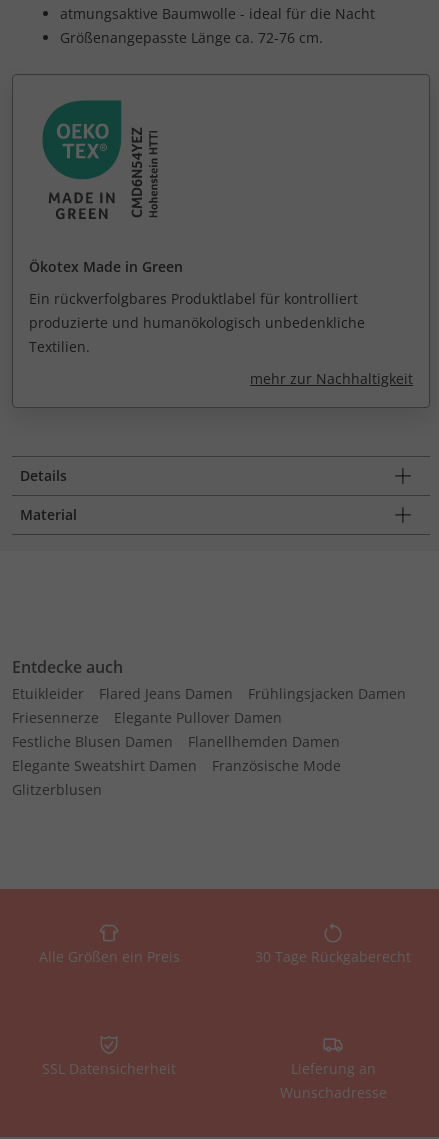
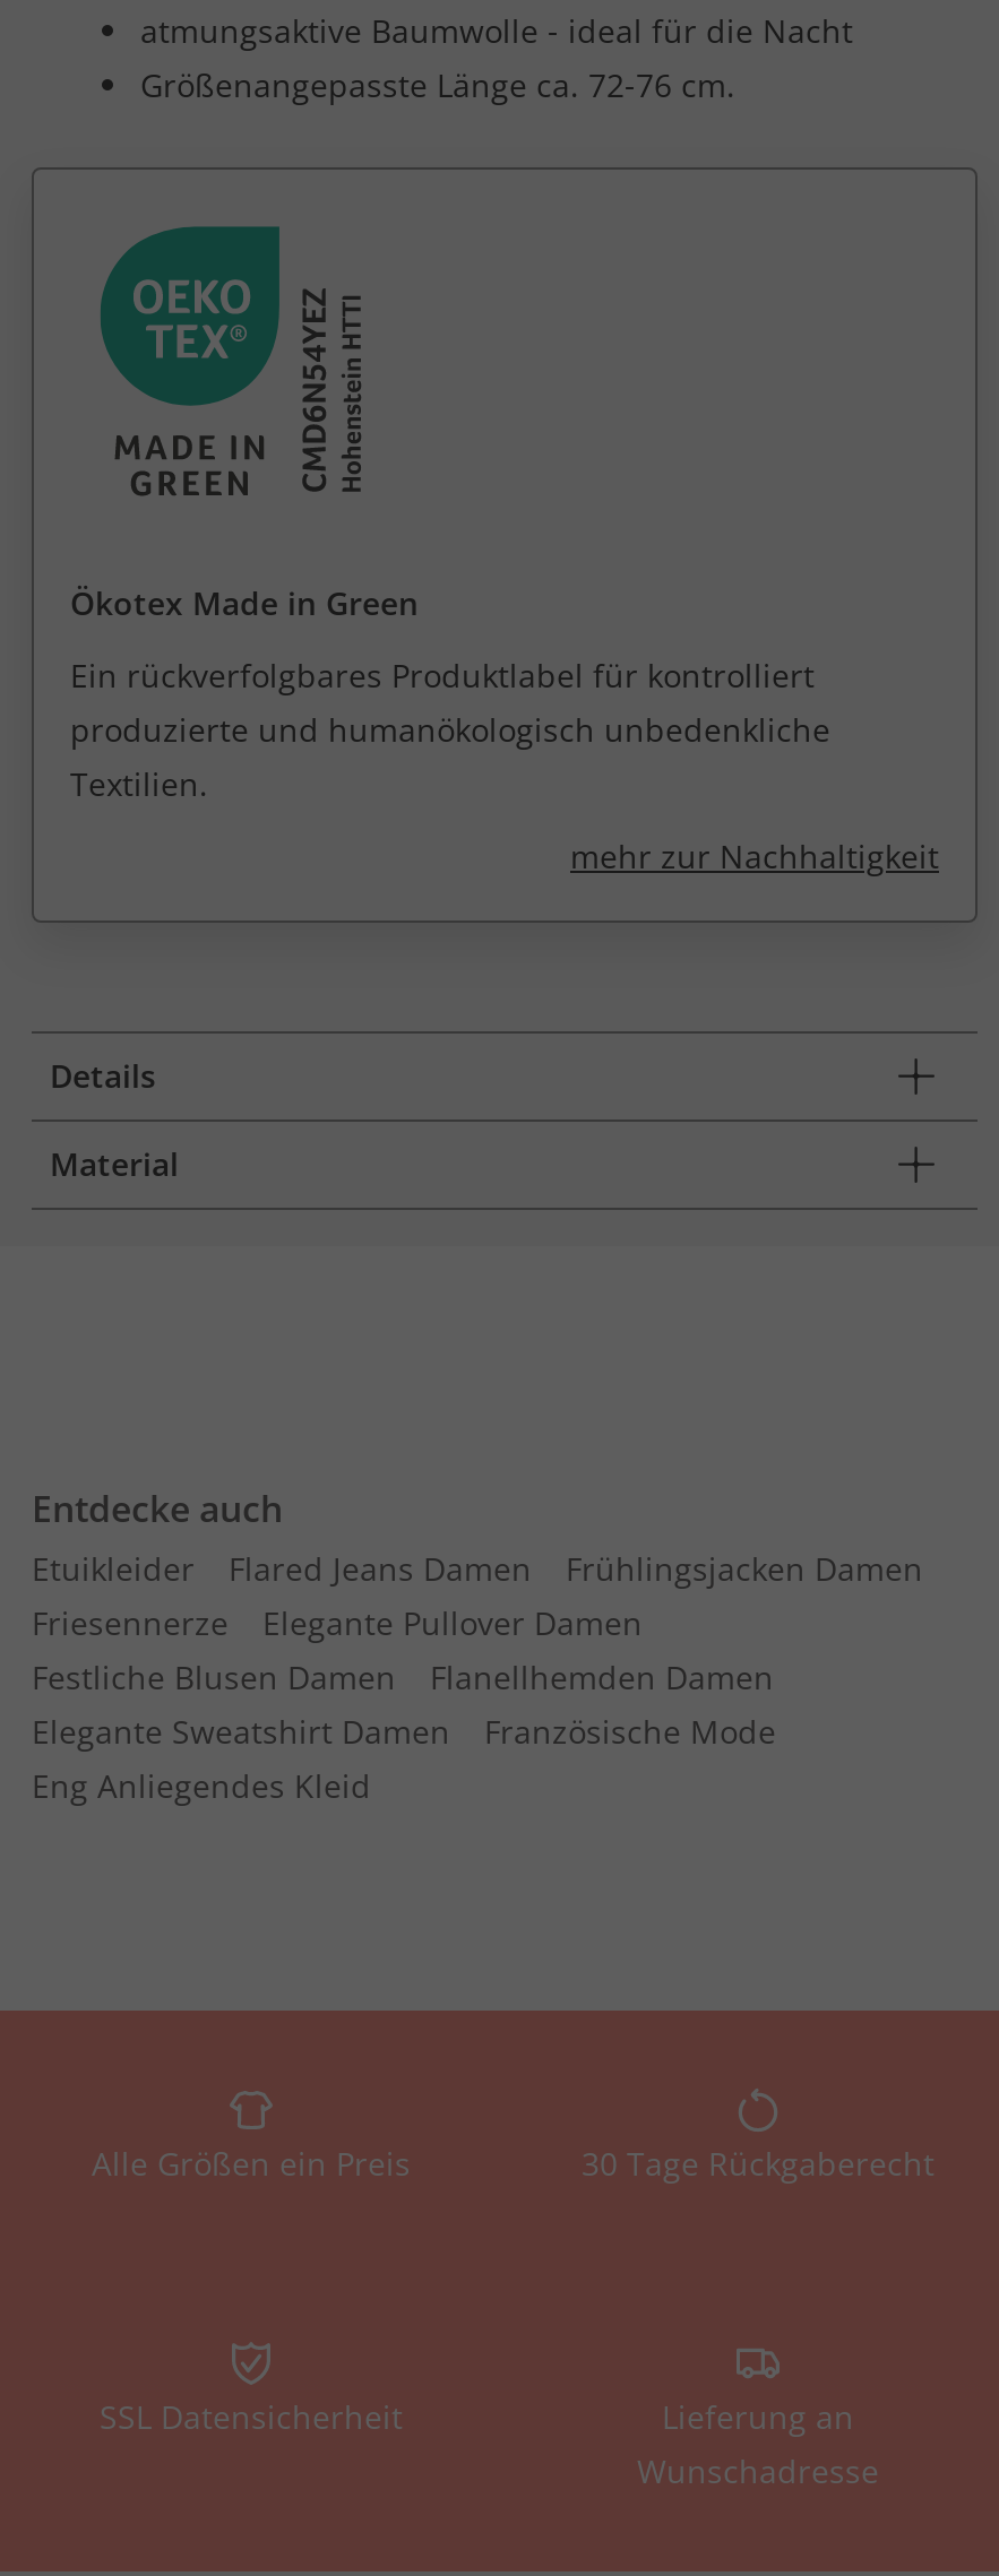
- Glitzerblusen
+ Eng Anliegendes Kleid
